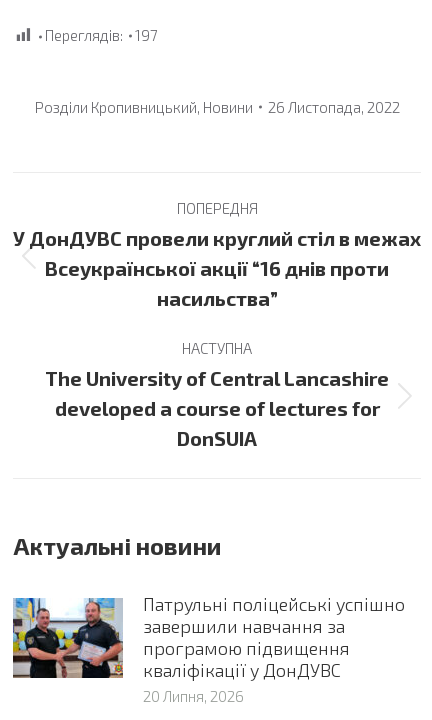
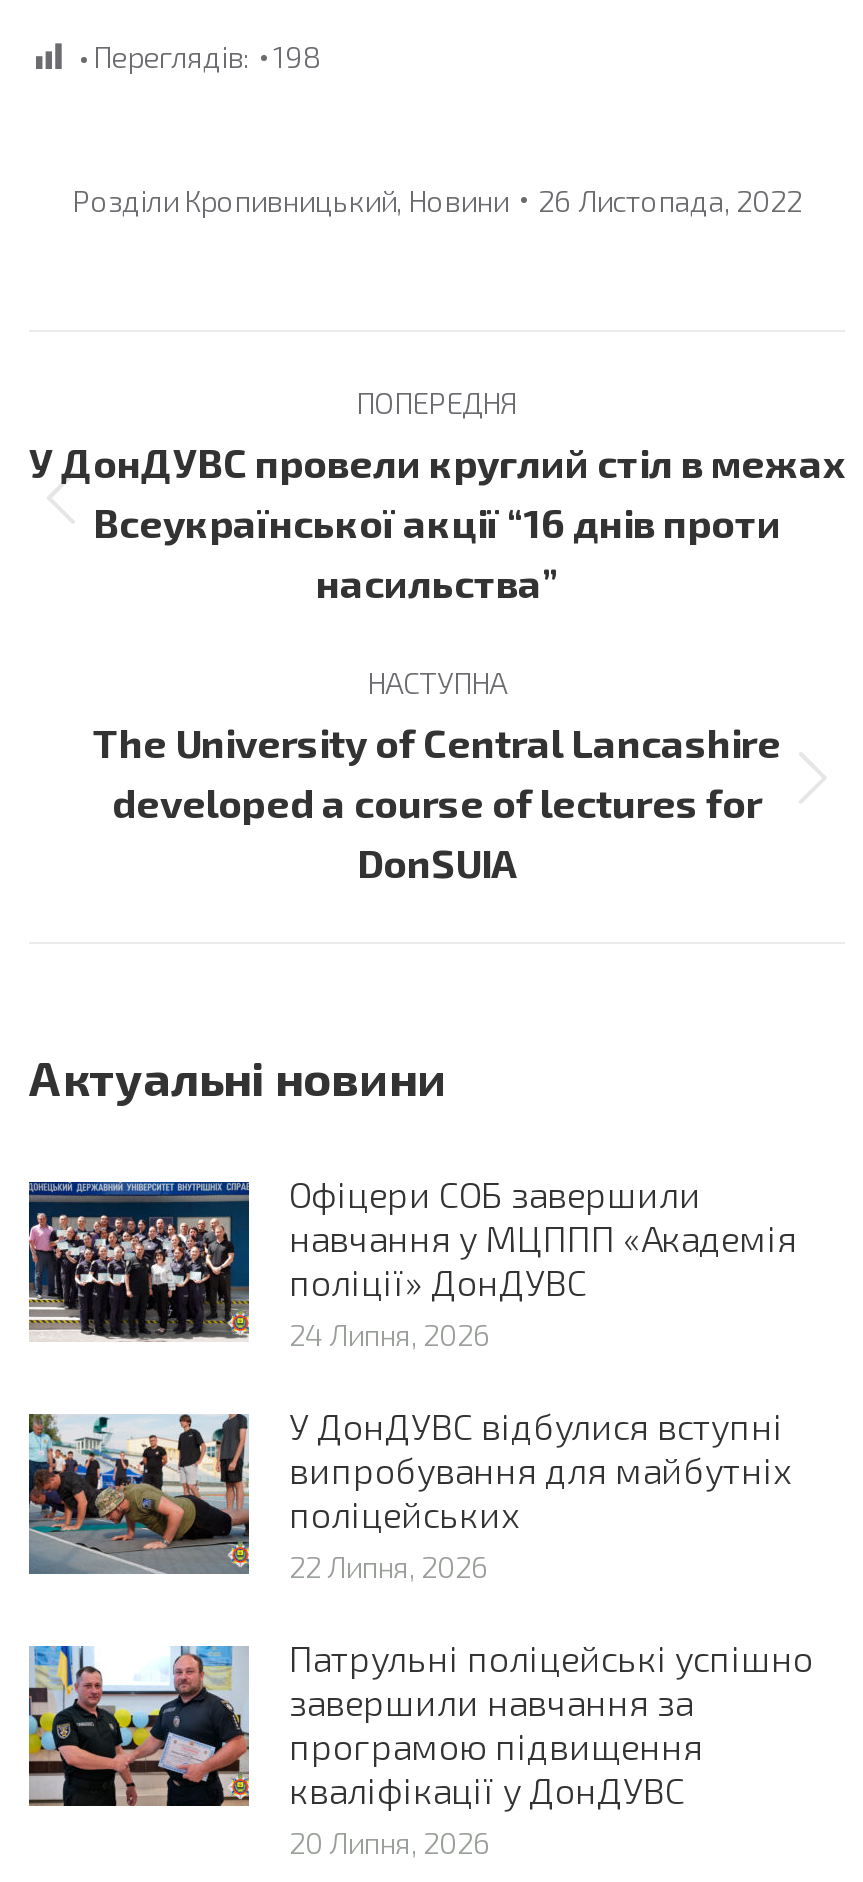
- Переглядів: 197
+ Переглядів: 198

+ [image]
+ Офіцери СОБ завершили
+ навчання у МЦППП «Академія
+ поліції» ДонДУВС
+ 24 Липня, 2026
+ У ДонДУВС відбулися вступні
+ випробування для майбутніх
+ поліцейських
+ 22 Липня, 2026

+ [image]
